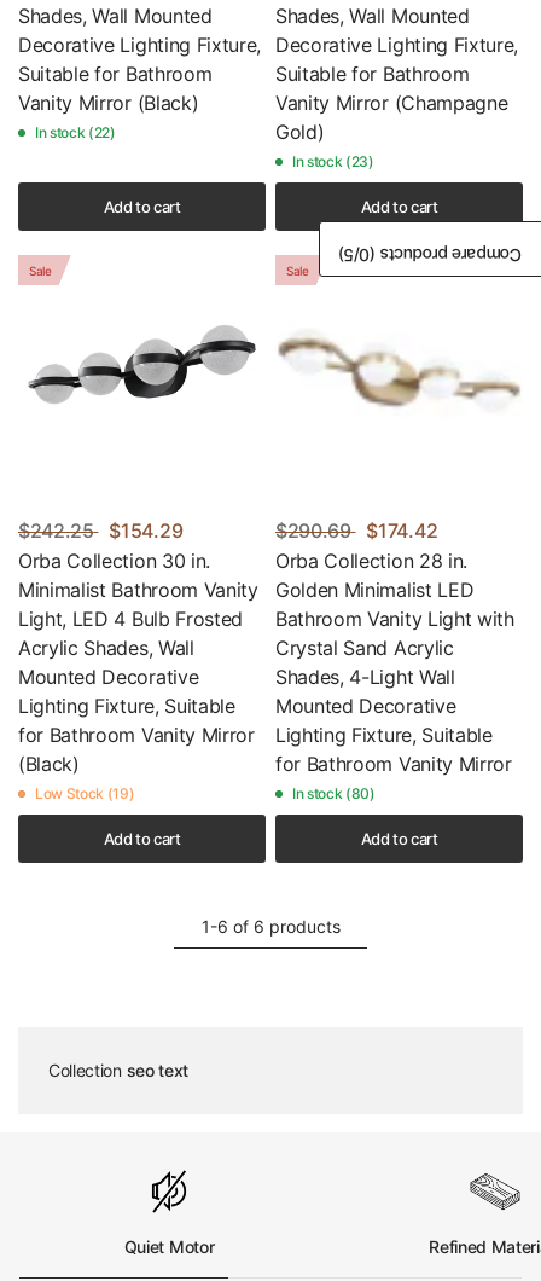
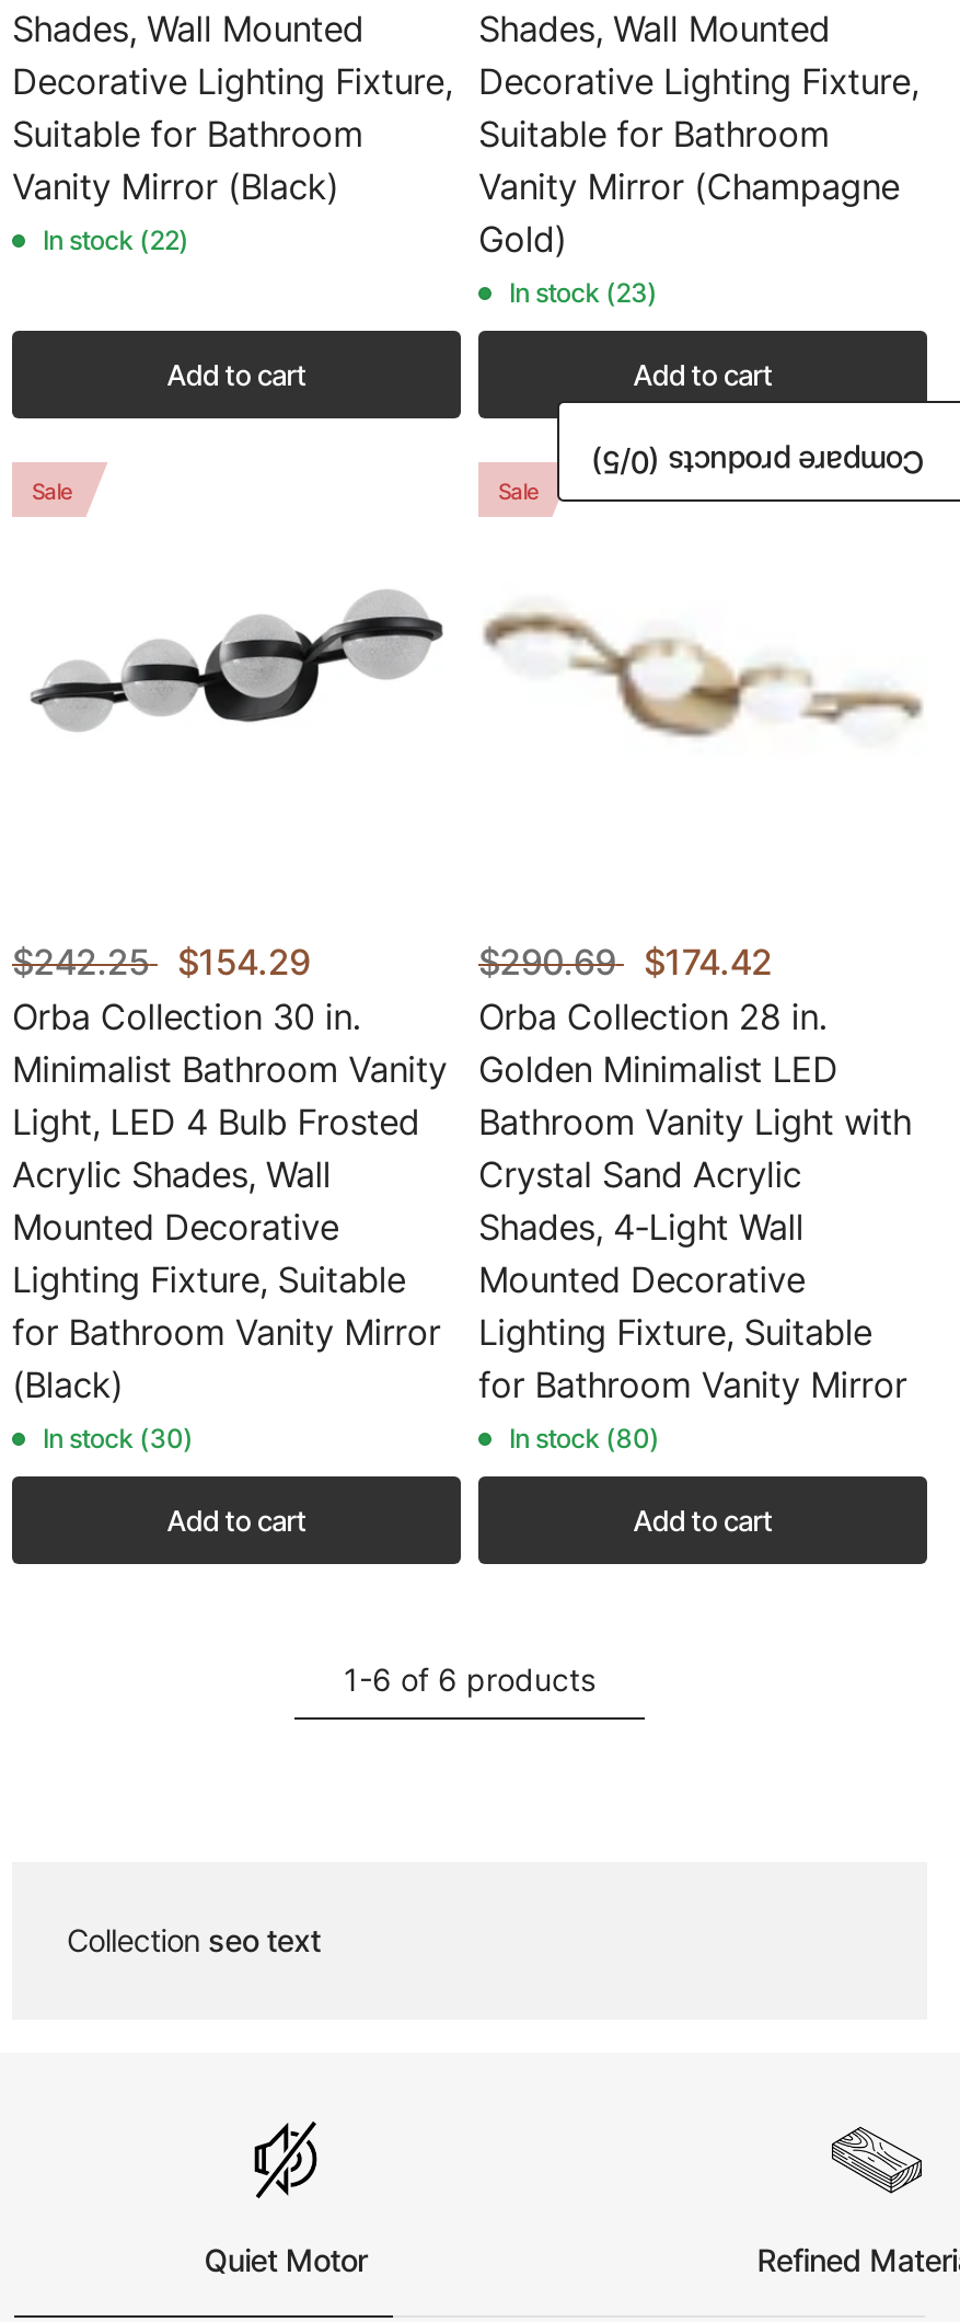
- Low Stock (19)
+ In stock (30)
